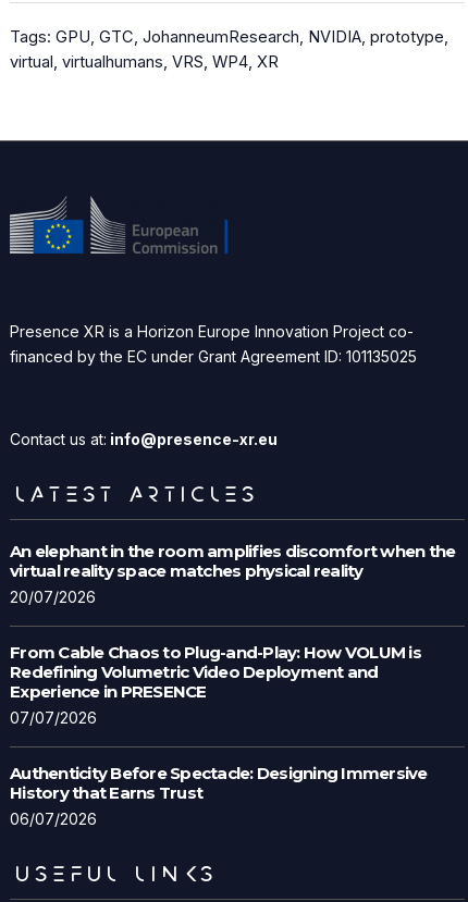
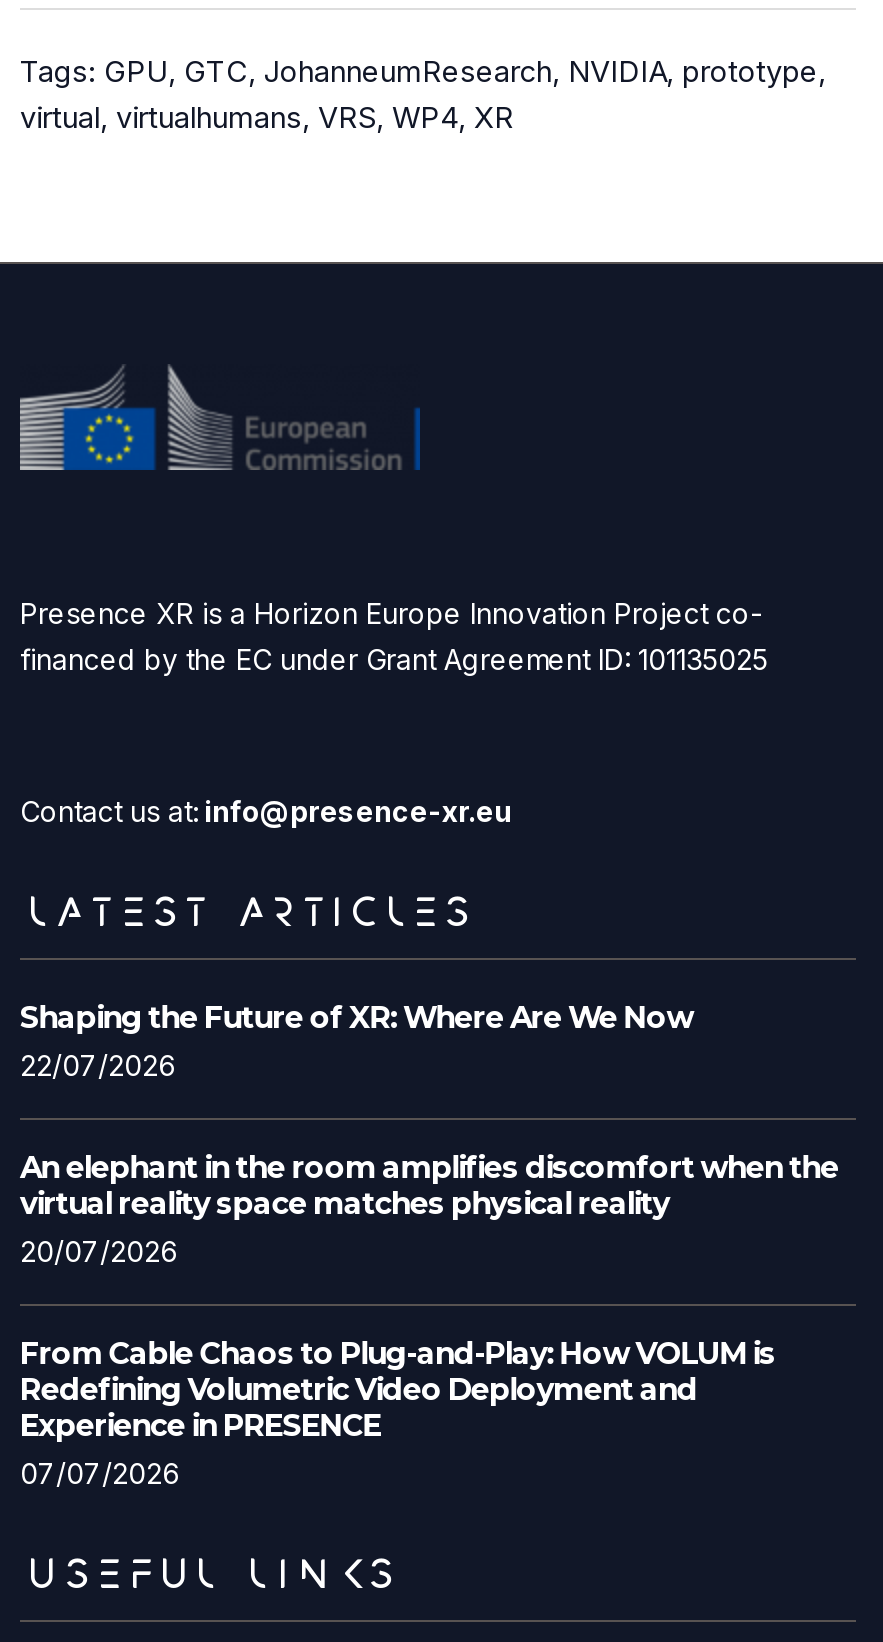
+ Shaping the Future of XR: Where Are We Now
+ 22/07/2026

moved down: An elephant in the room amplifies discomfort when the | virtual reality space matches physical reality | 20/07/2026 | From Cable Chaos to Plug-and-Play: How VOLUM is | Redefining Volumetric Video Deployment and | Experience in PRESENCE | 07/07/2026

- Authenticity Before Spectacle: Designing Immersive
- History that Earns Trust
- 06/07/2026
